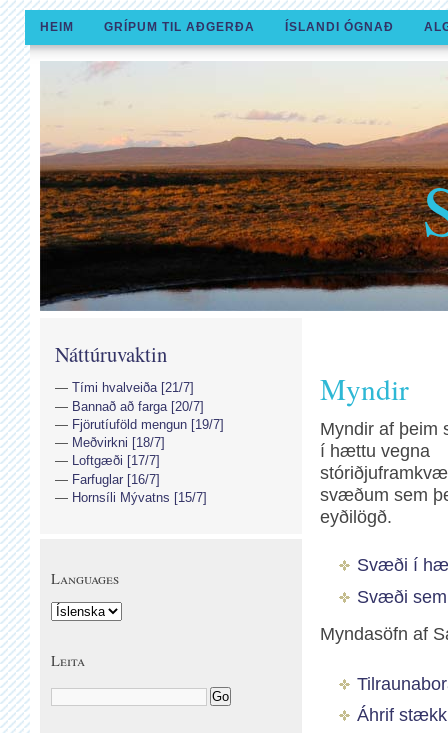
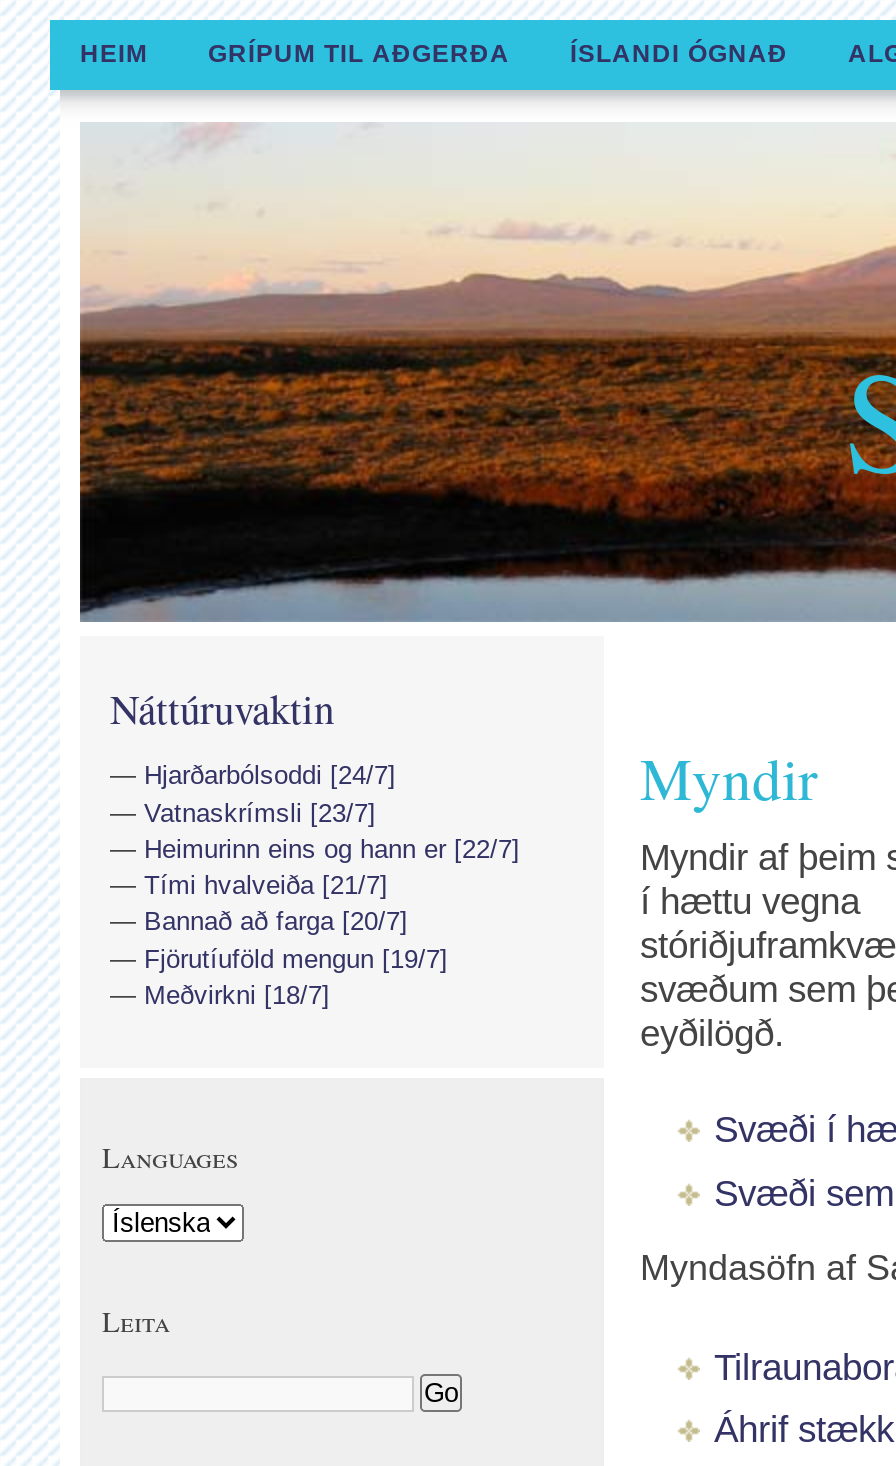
moved down: Tími hvalveiða [21/7] | Bannað að farga [20/7] | Fjörutíuföld mengun [19/7] | Meðvirkni [18/7]

+ Hjarðarbólsoddi [24/7]
+ Vatnaskrímsli [23/7]
+ Heimurinn eins og hann er [22/7]

- Loftgæði [17/7]
- Farfuglar [16/7]
- Hornsíli Mývatns [15/7]
